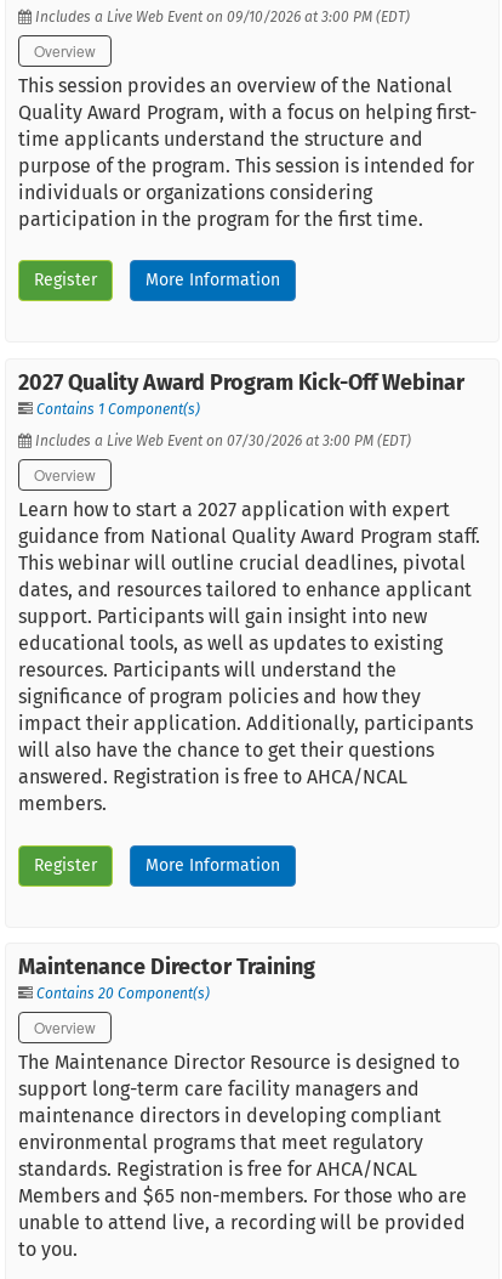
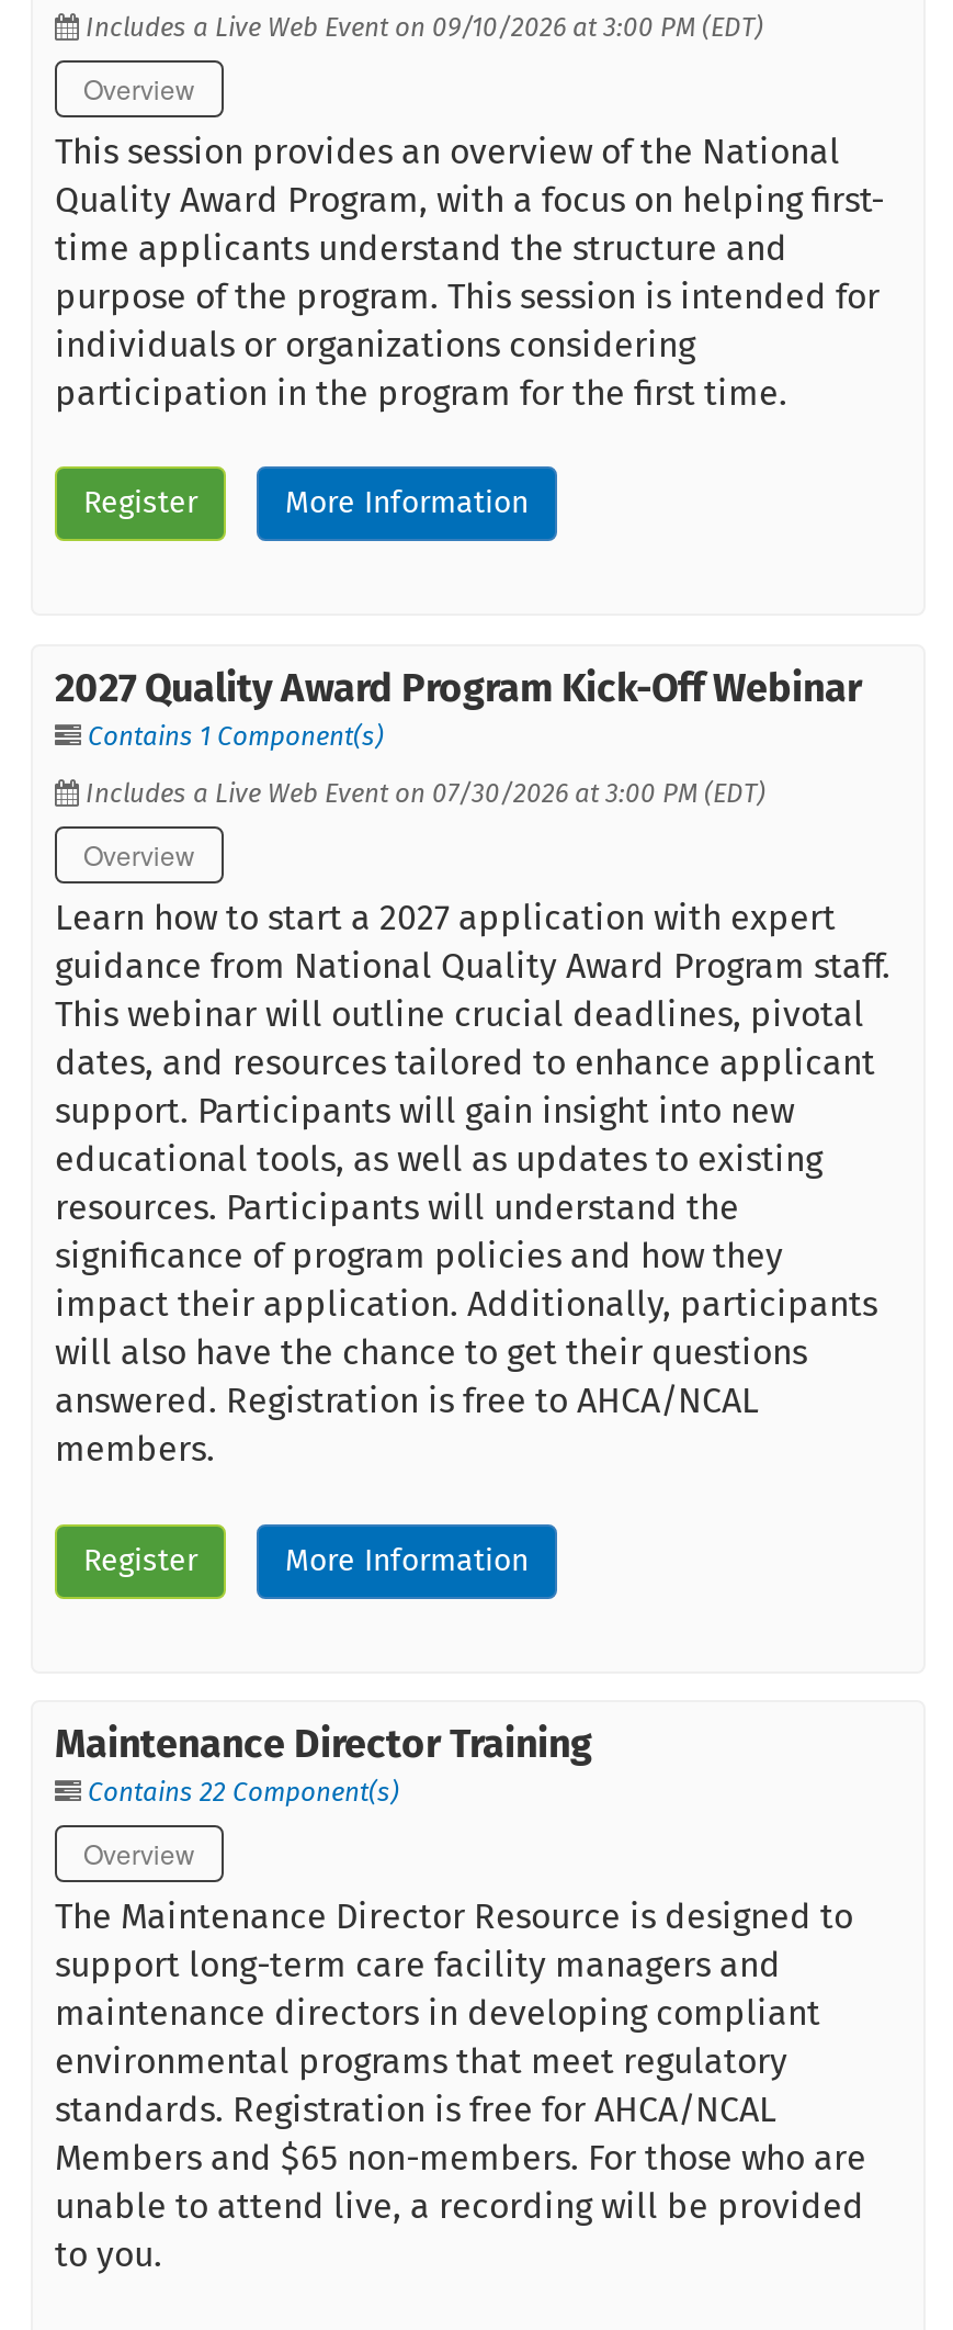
- Contains 20 Component(s)
+ Contains 22 Component(s)
